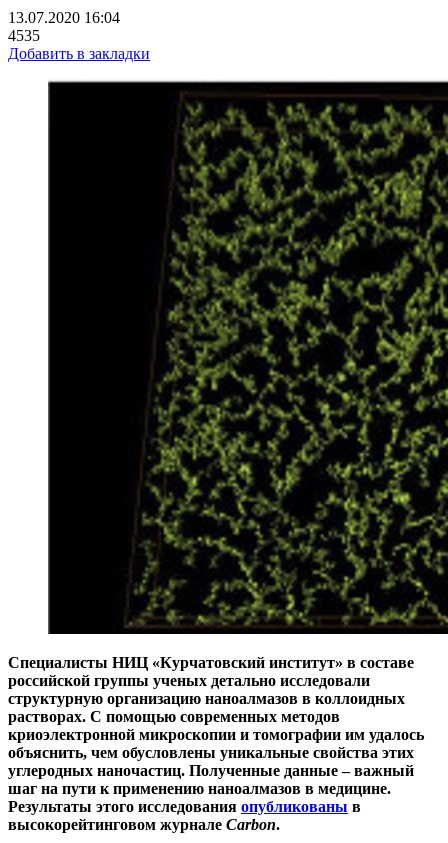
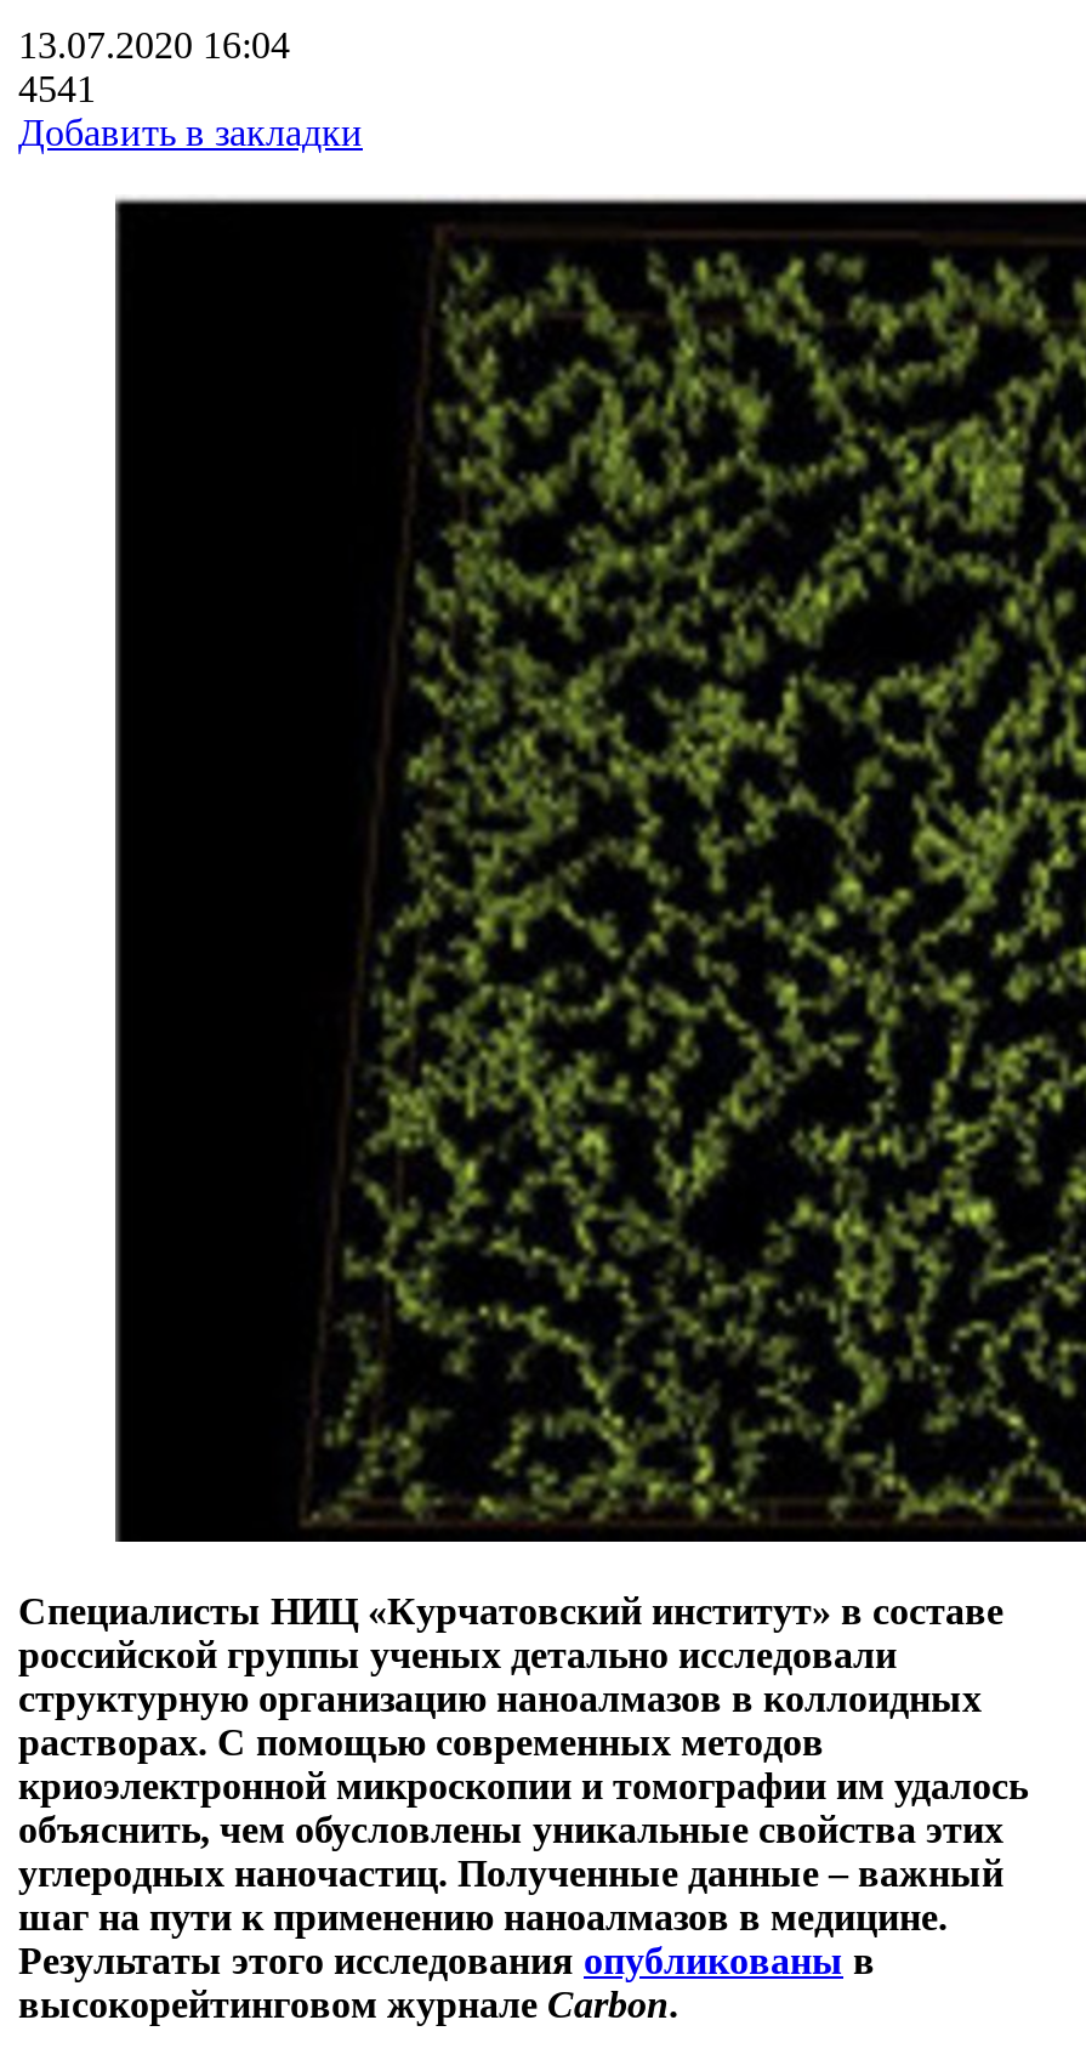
- 4535
+ 4541
